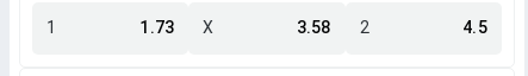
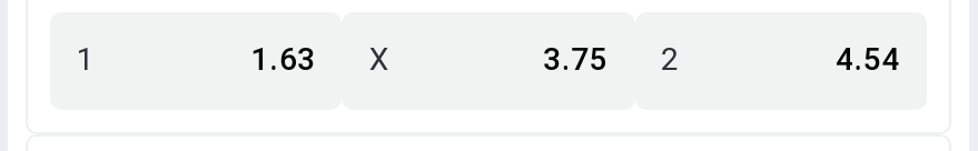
- 1.73 X
+ 1.63 X

- 3.58 2
+ 3.75 2

- 4.5
+ 4.54
